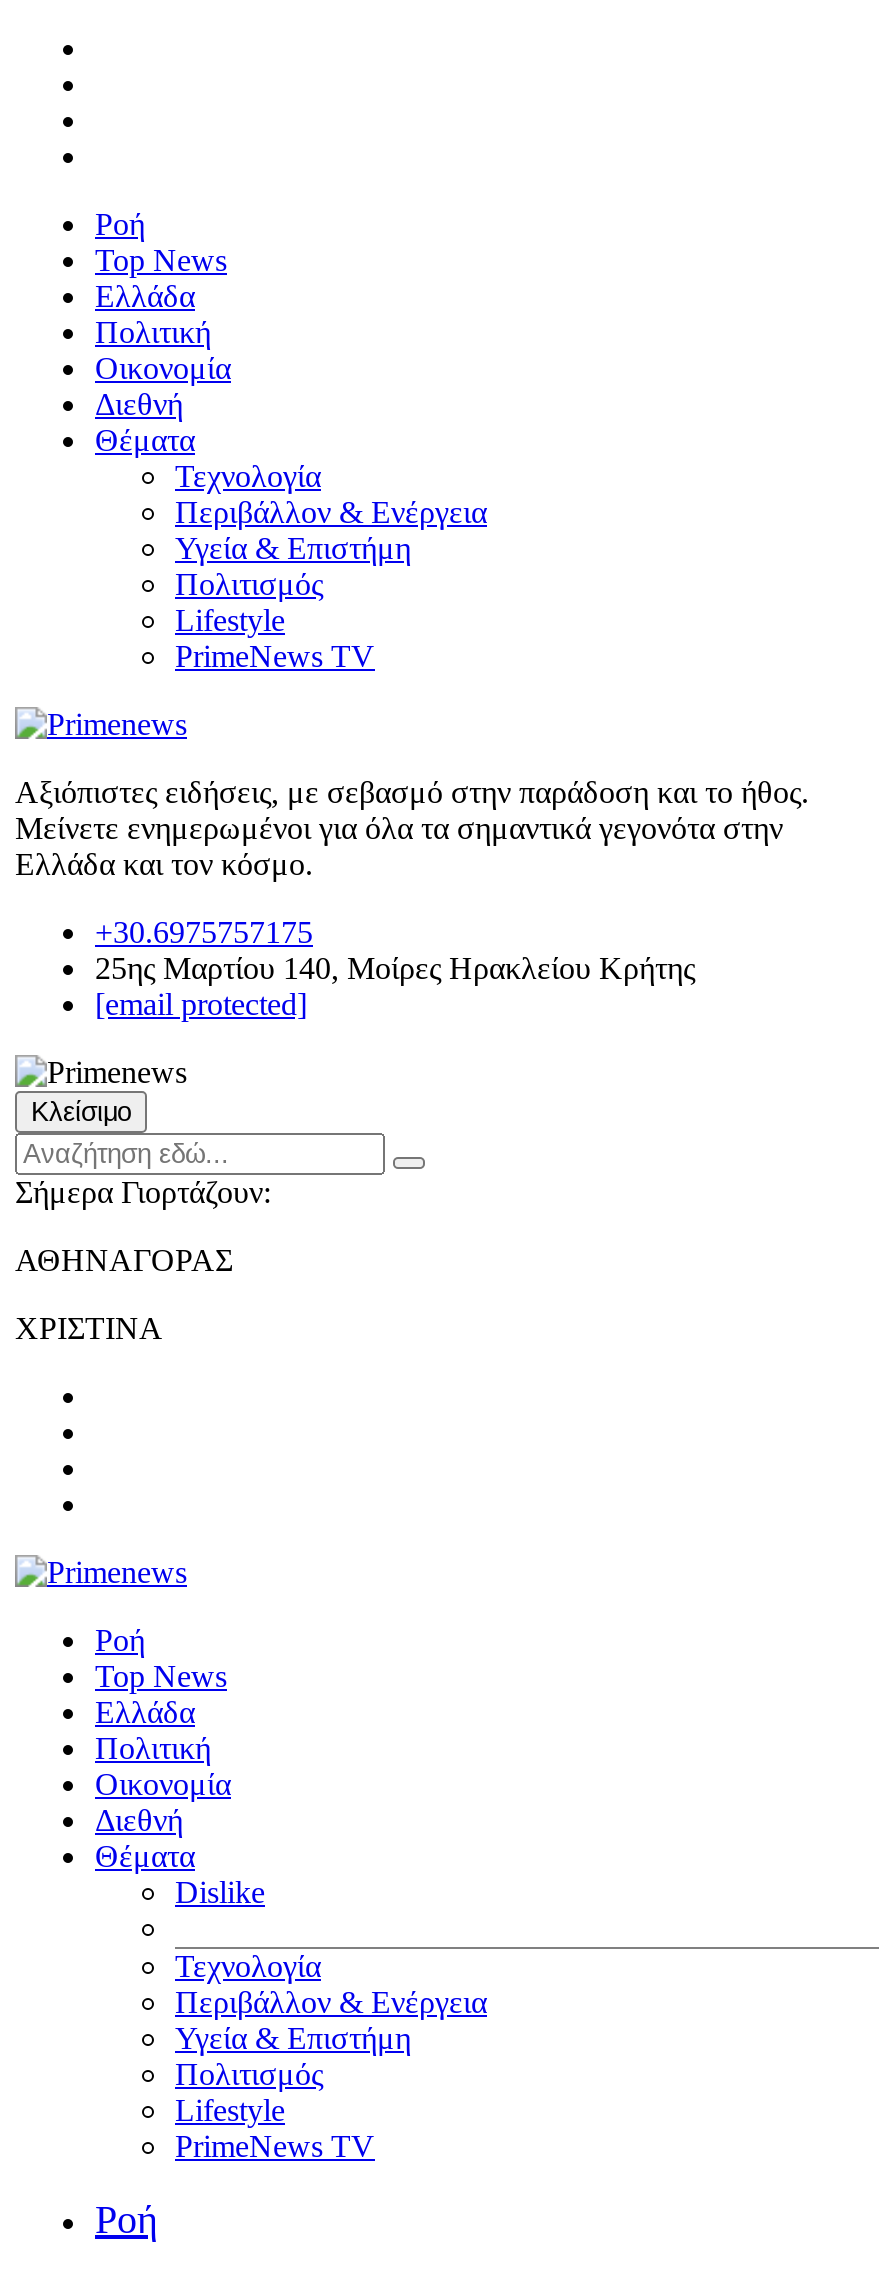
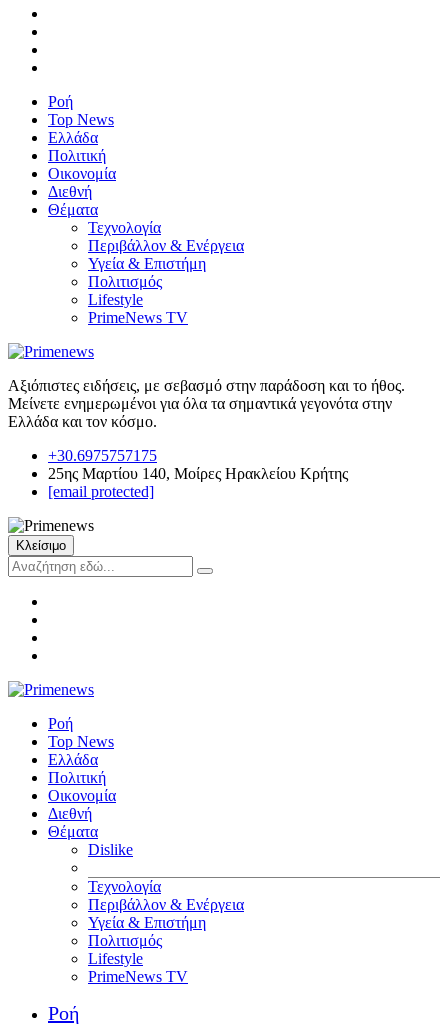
- Σήμερα Γιορτάζουν:
- ΑΘΗΝΑΓΟΡΑΣ
- ΧΡΙΣΤΙΝΑ
